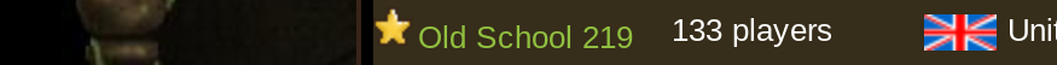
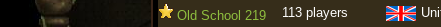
- Old School 219 133 players
+ Old School 219 113 players
